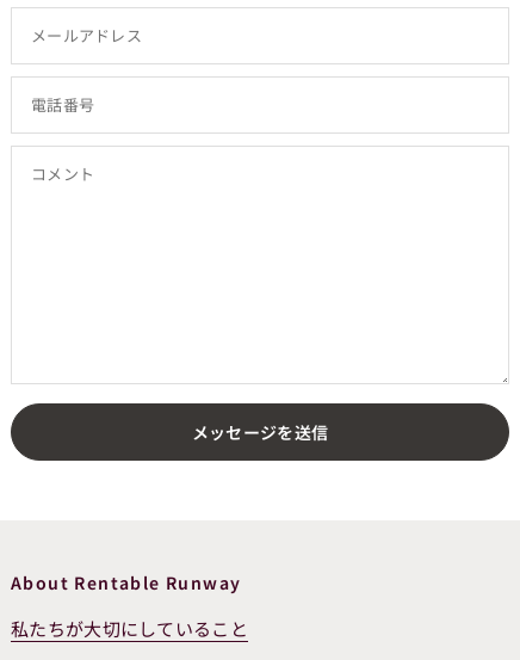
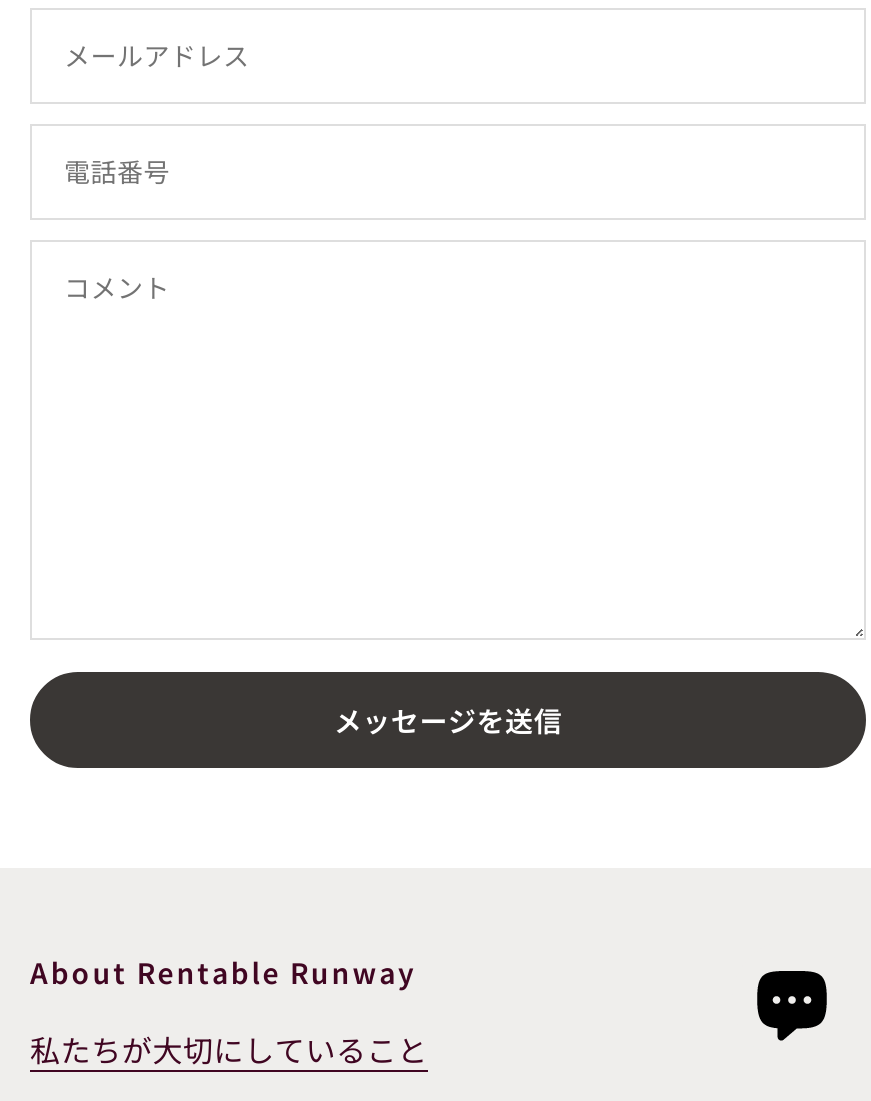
+ [image]
